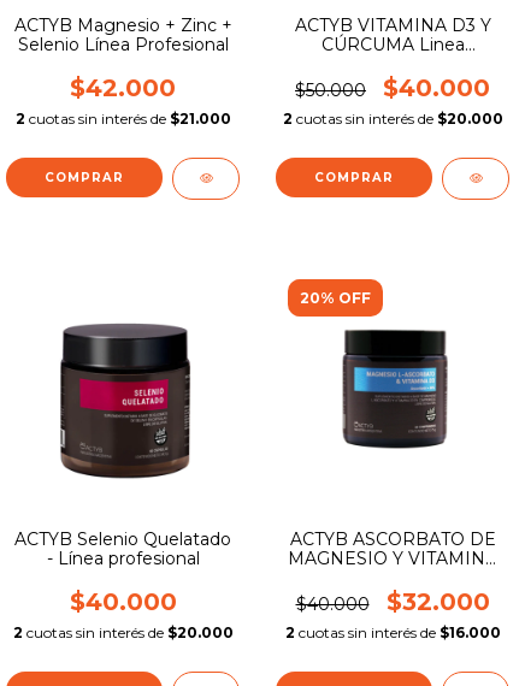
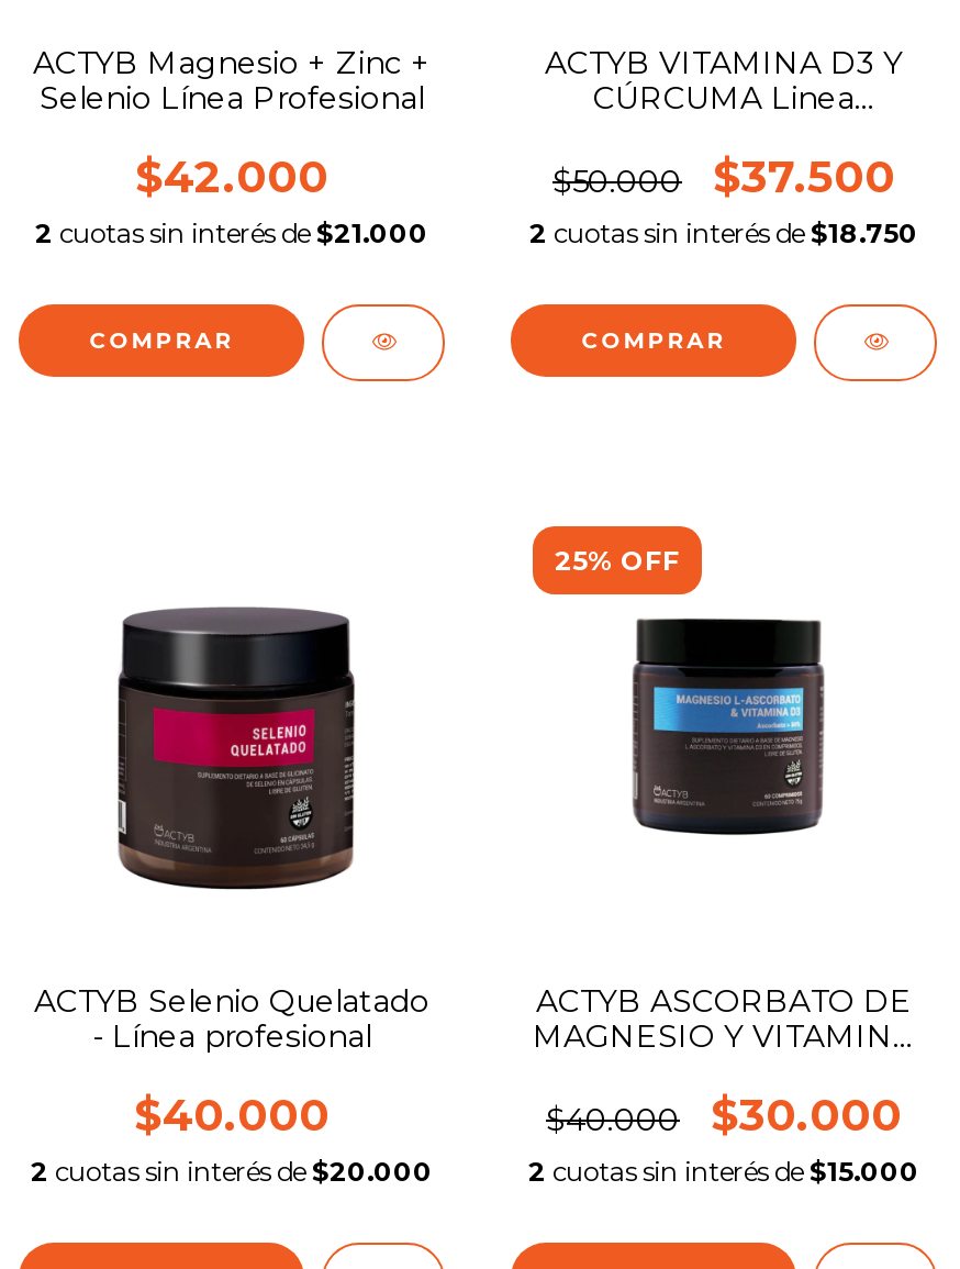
- $50.000 $40.000
+ $50.000 $37.500

- 2 cuotas sin interés de $20.000
+ 2 cuotas sin interés de $18.750

- 20% OFF
+ 25% OFF

- $40.000 $32.000
+ $40.000 $30.000

- 2 cuotas sin interés de $16.000
+ 2 cuotas sin interés de $15.000
